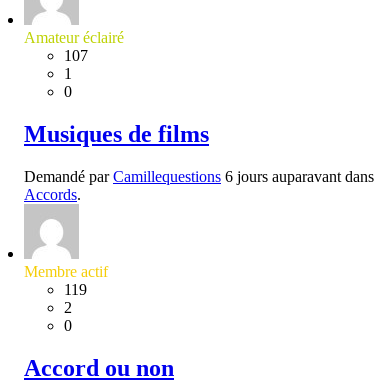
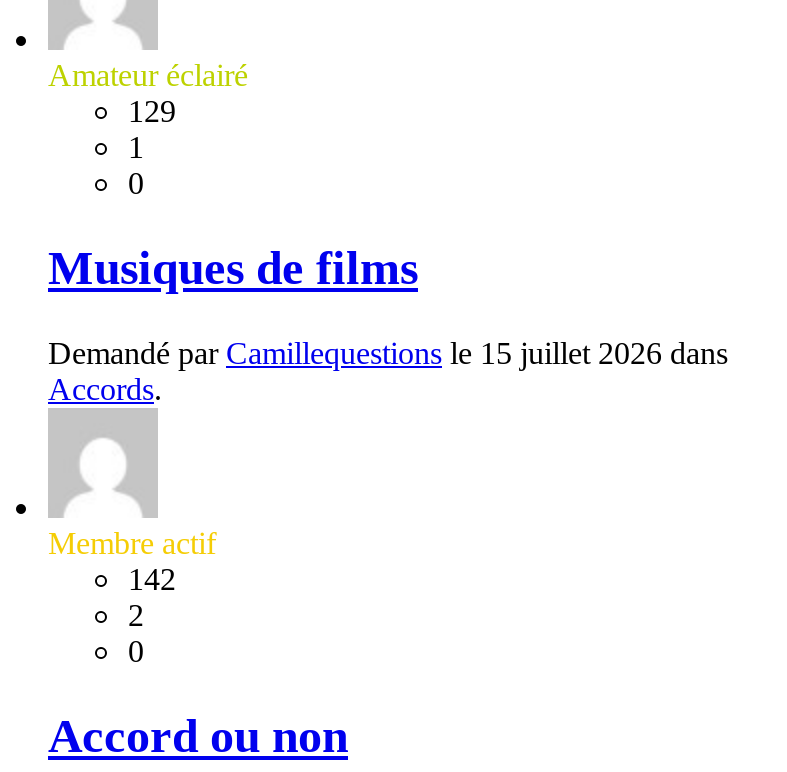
- 107
+ 129

- Demandé par Camillequestions 6 jours auparavant dans
+ Demandé par Camillequestions le 15 juillet 2026 dans

- 119
+ 142
